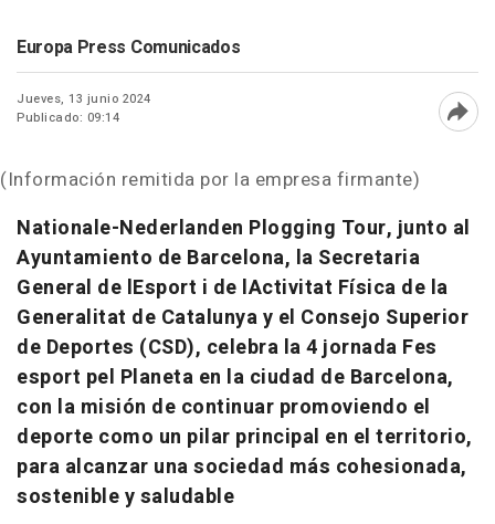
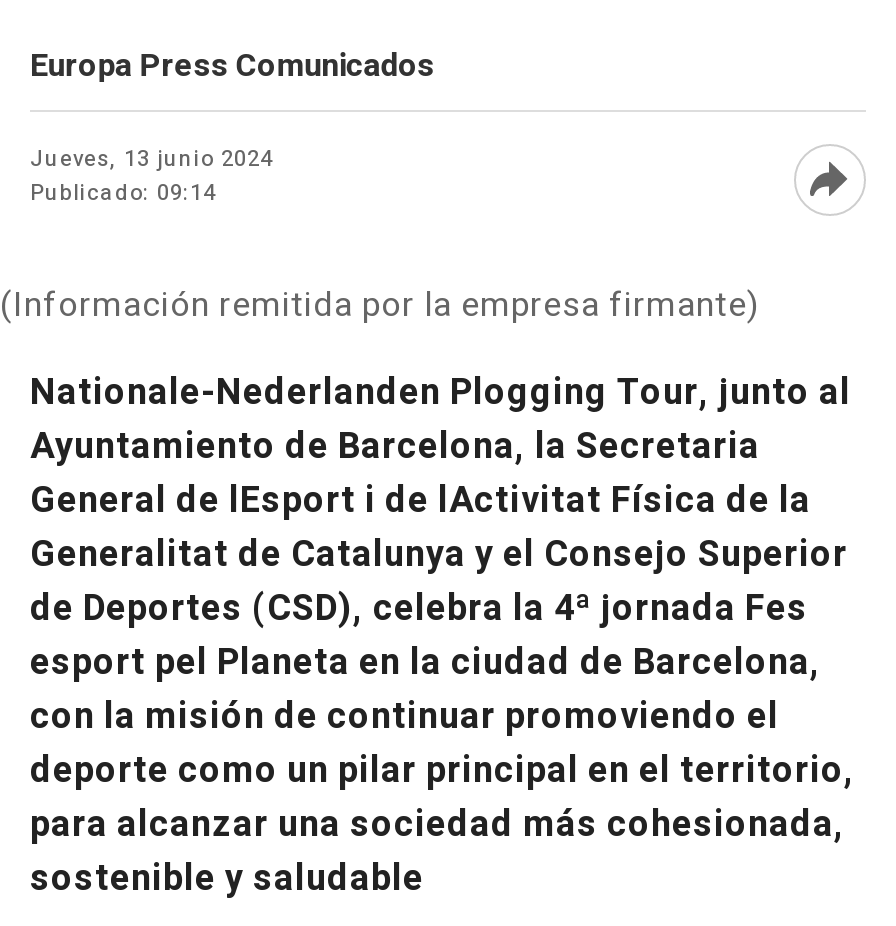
- de Deportes (CSD), celebra la 4 jornada Fes
+ de Deportes (CSD), celebra la 4ª jornada Fes
